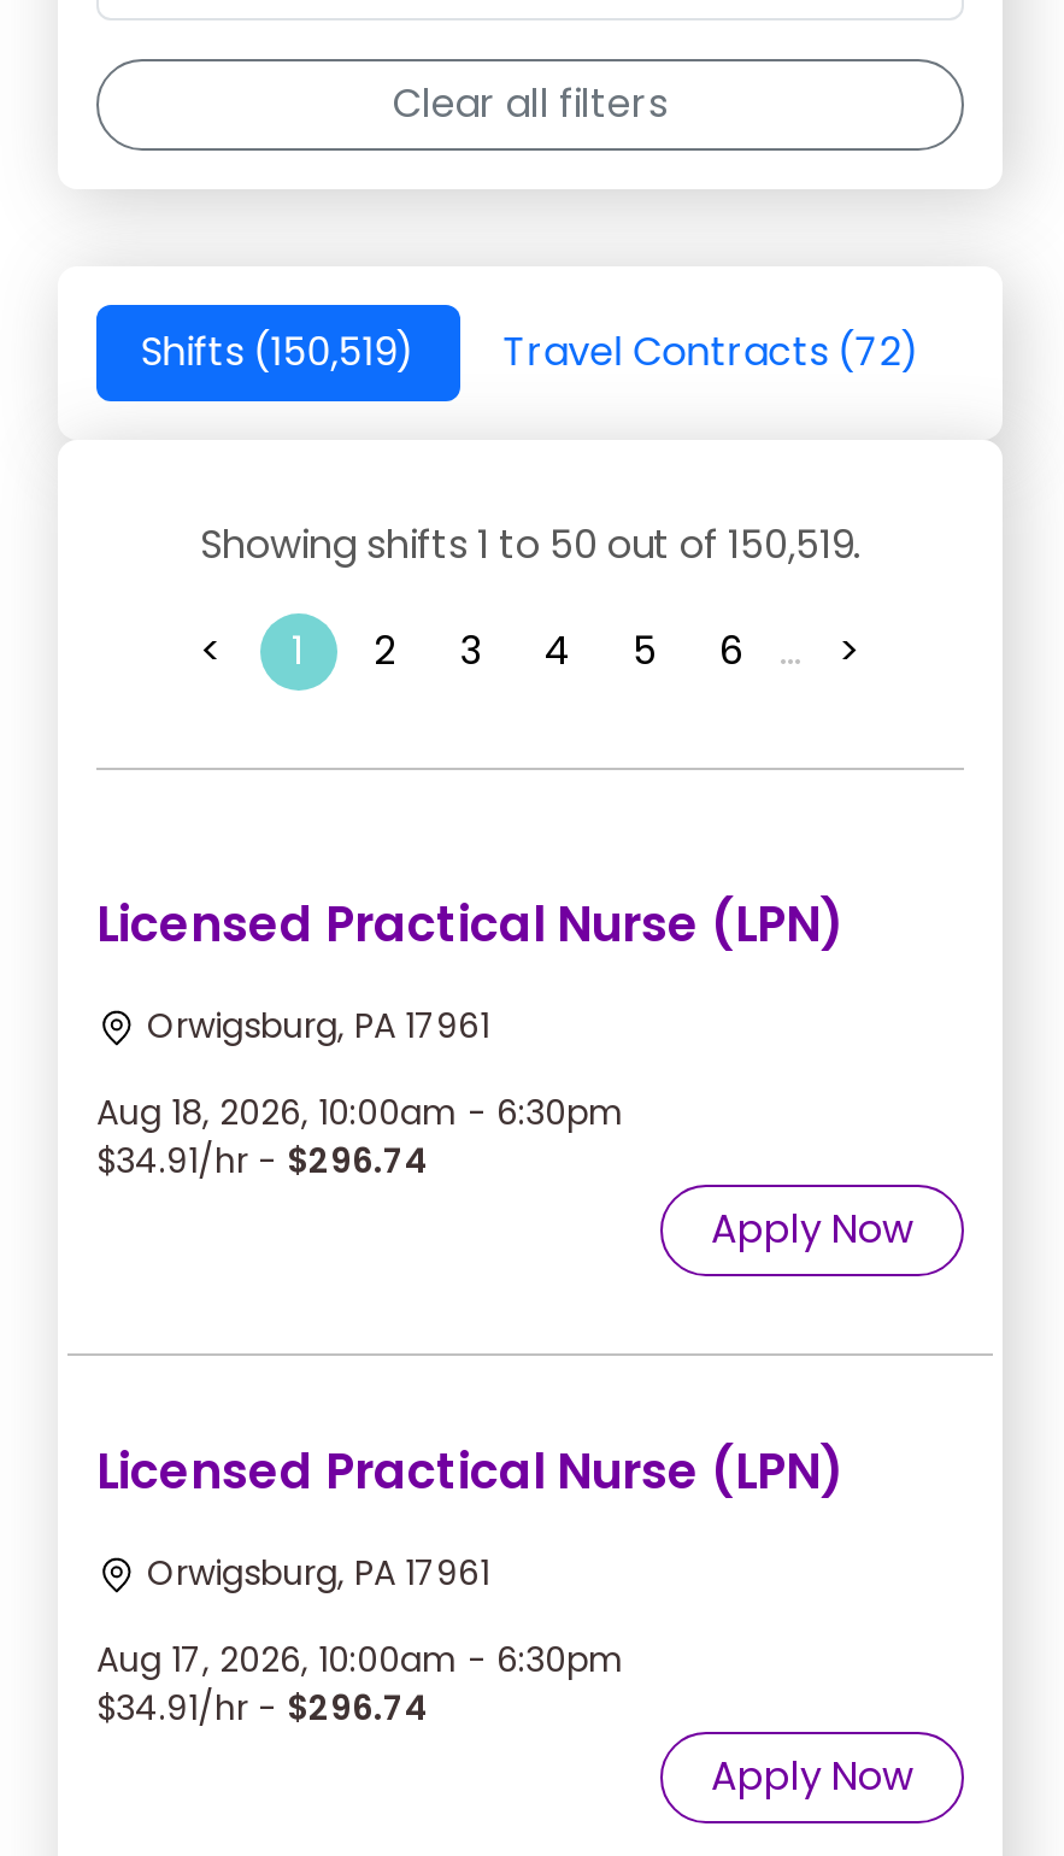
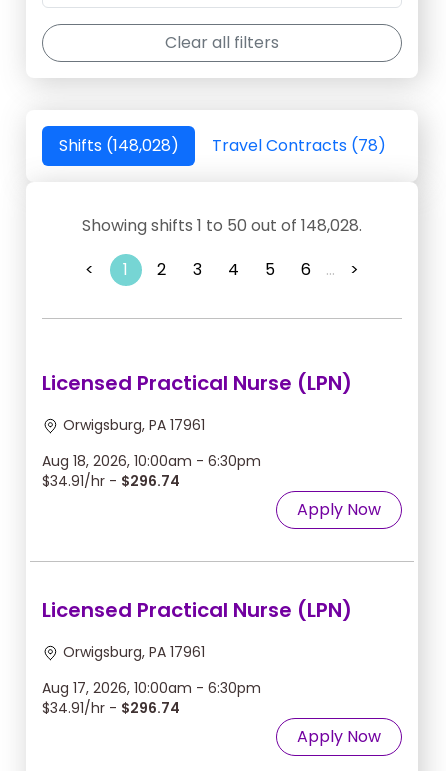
- Shifts (150,519)
+ Shifts (148,028)

- Travel Contracts (72)
+ Travel Contracts (78)

- Showing shifts 1 to 50 out of 150,519.
+ Showing shifts 1 to 50 out of 148,028.
